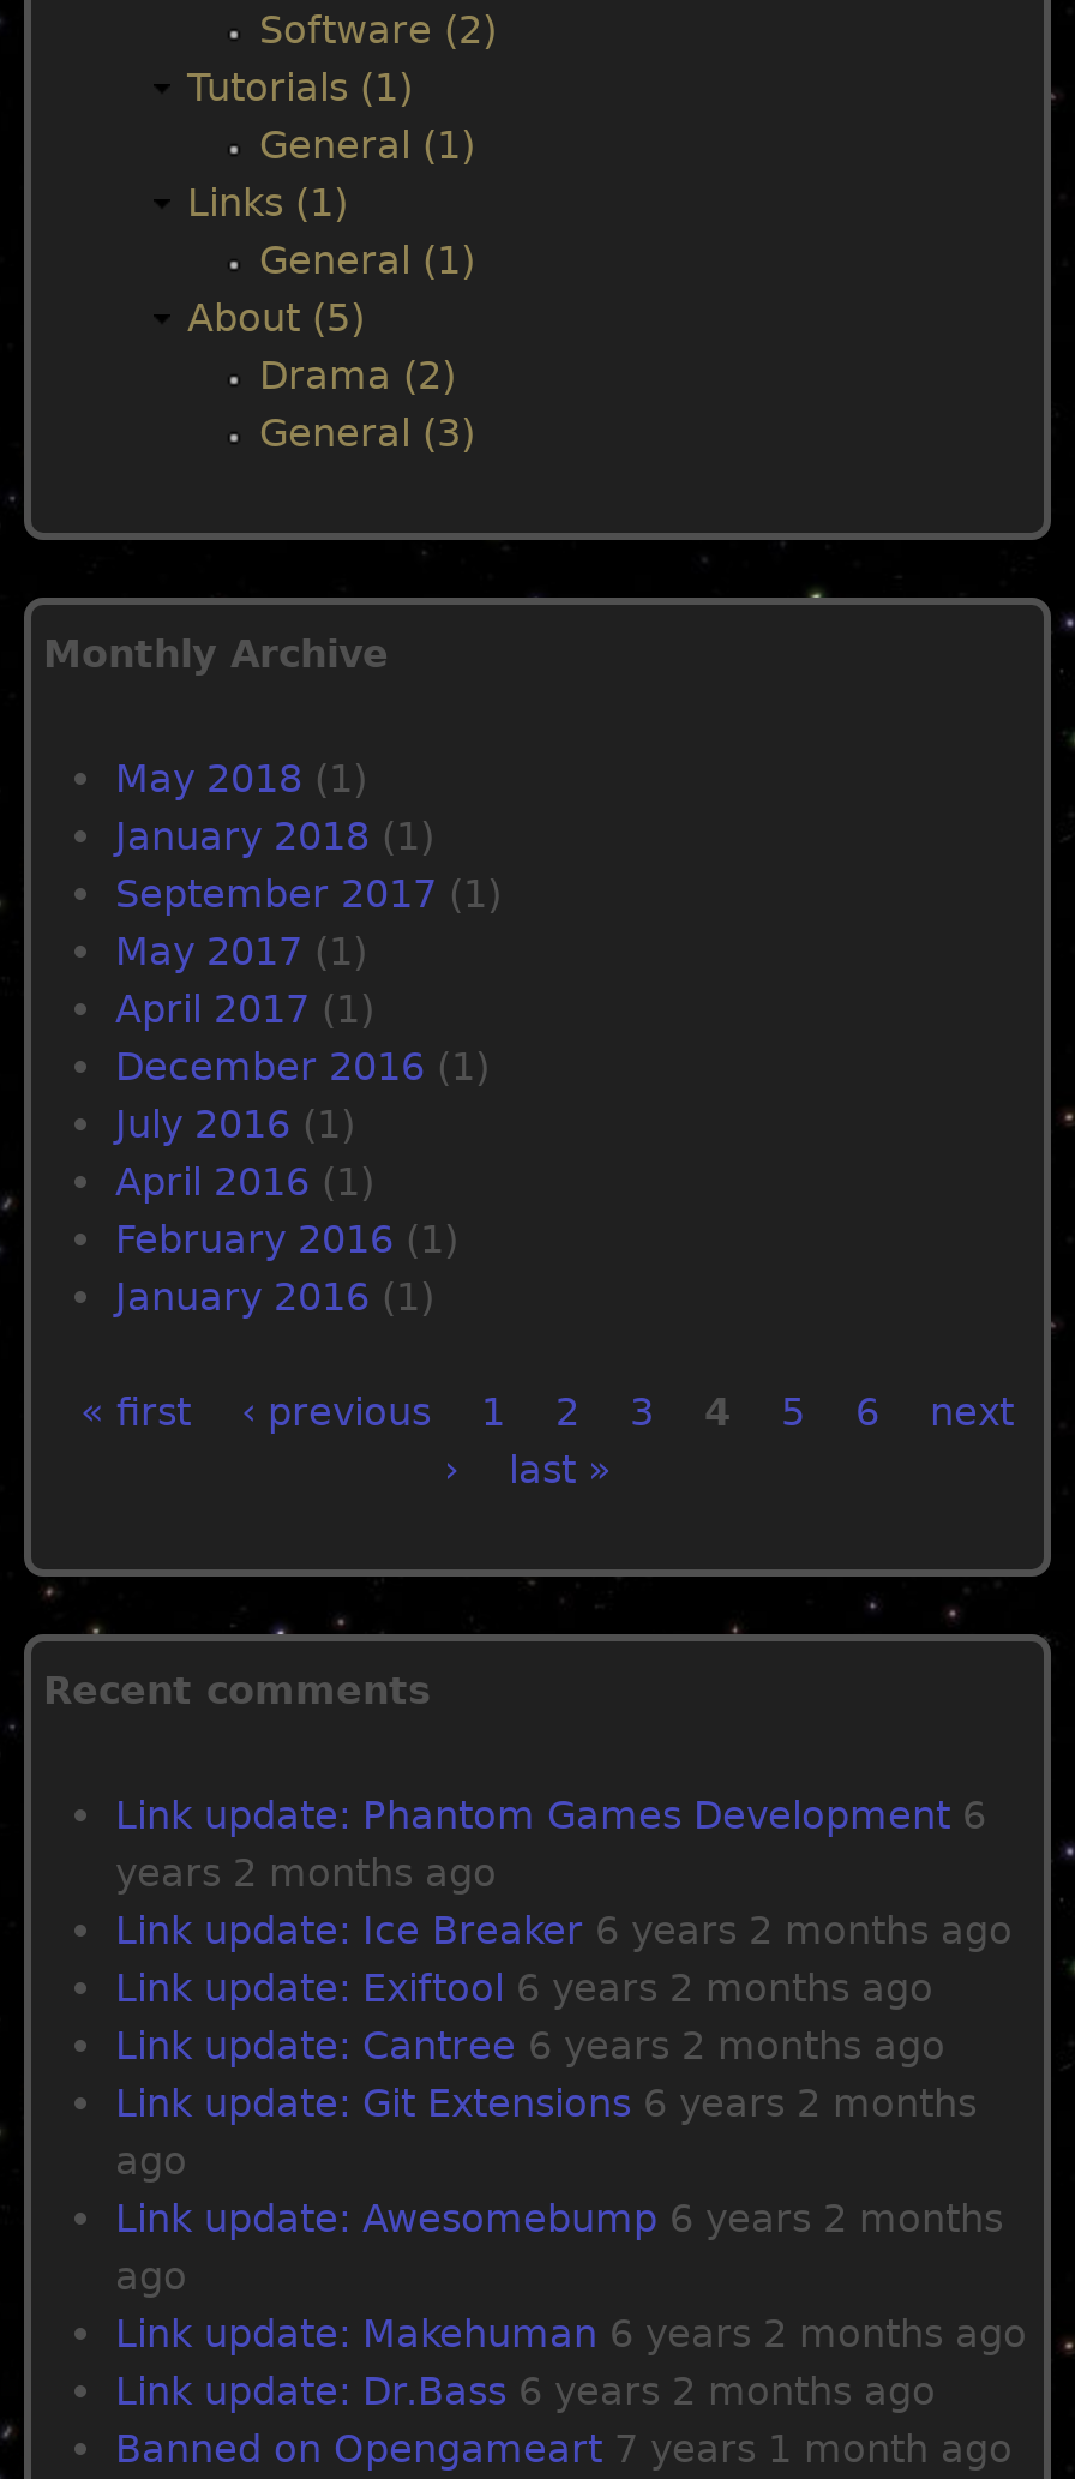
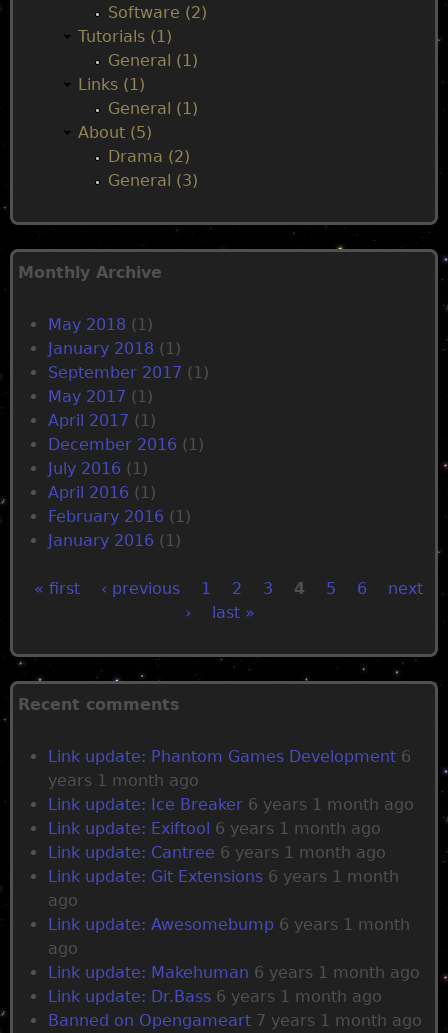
- years 2 months ago
+ years 1 month ago

- Link update: Ice Breaker 6 years 2 months ago
+ Link update: Ice Breaker 6 years 1 month ago

- Link update: Exiftool 6 years 2 months ago
+ Link update: Exiftool 6 years 1 month ago

- Link update: Cantree 6 years 2 months ago
+ Link update: Cantree 6 years 1 month ago

- Link update: Git Extensions 6 years 2 months
+ Link update: Git Extensions 6 years 1 month

- Link update: Awesomebump 6 years 2 months
+ Link update: Awesomebump 6 years 1 month

- Link update: Makehuman 6 years 2 months ago
+ Link update: Makehuman 6 years 1 month ago

- Link update: Dr.Bass 6 years 2 months ago
+ Link update: Dr.Bass 6 years 1 month ago
